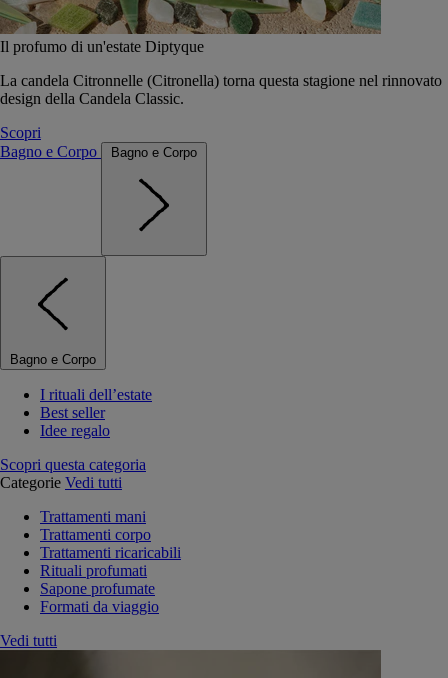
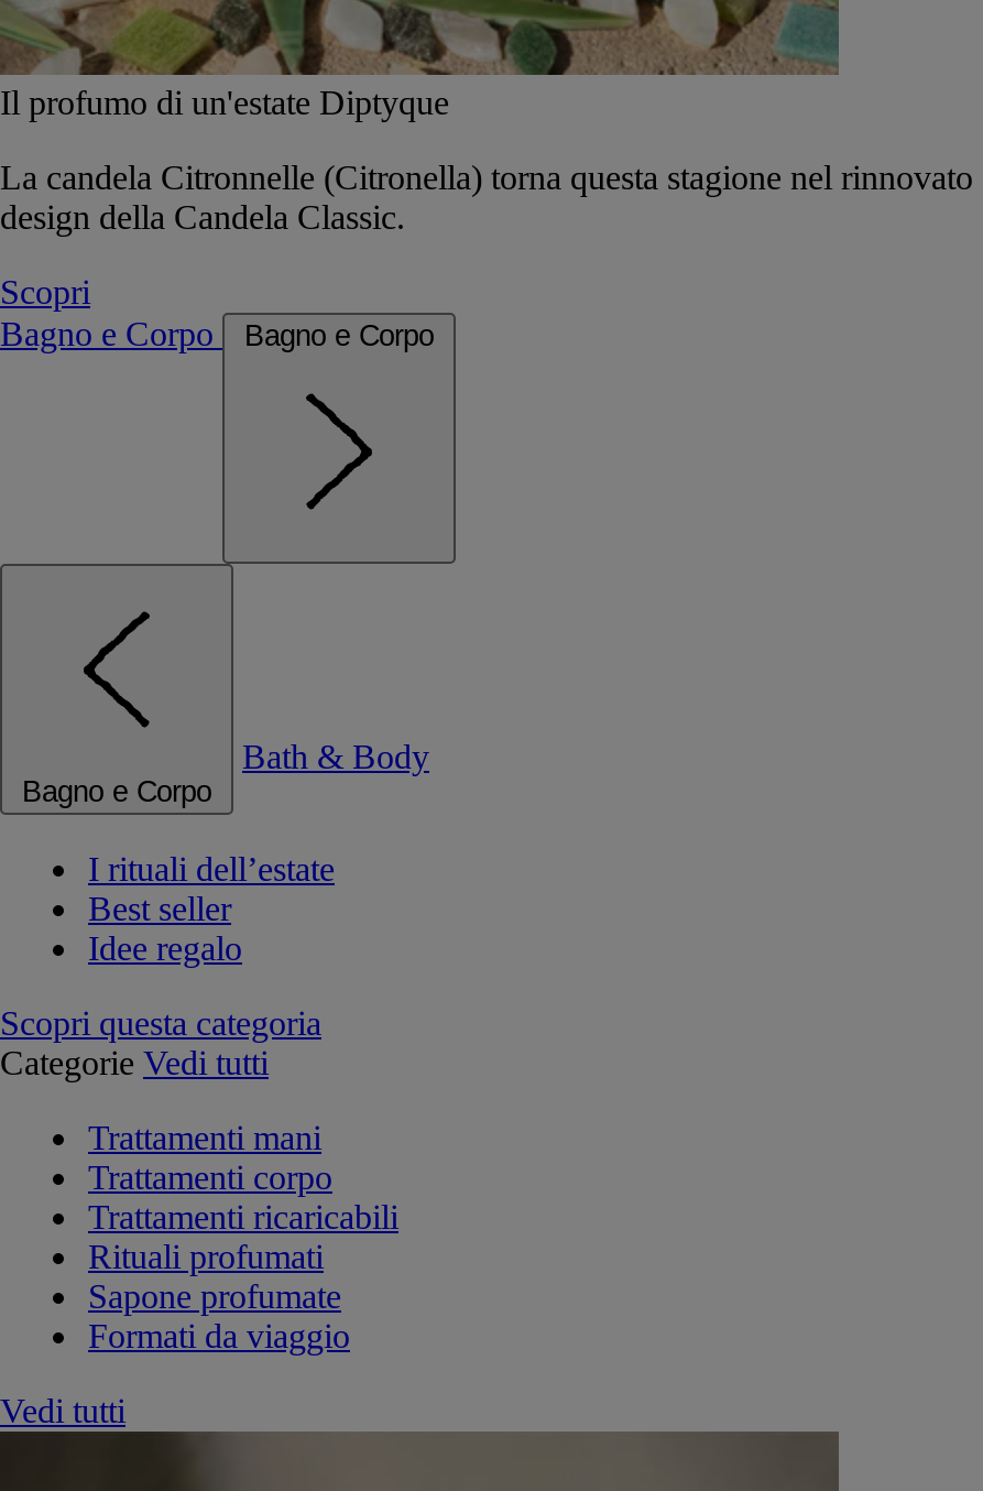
+ Bath & Body
